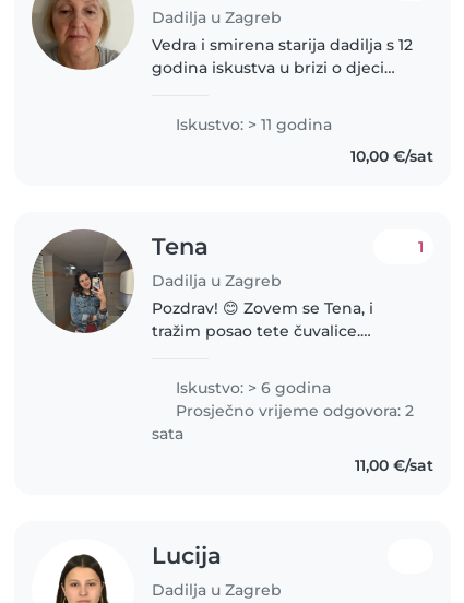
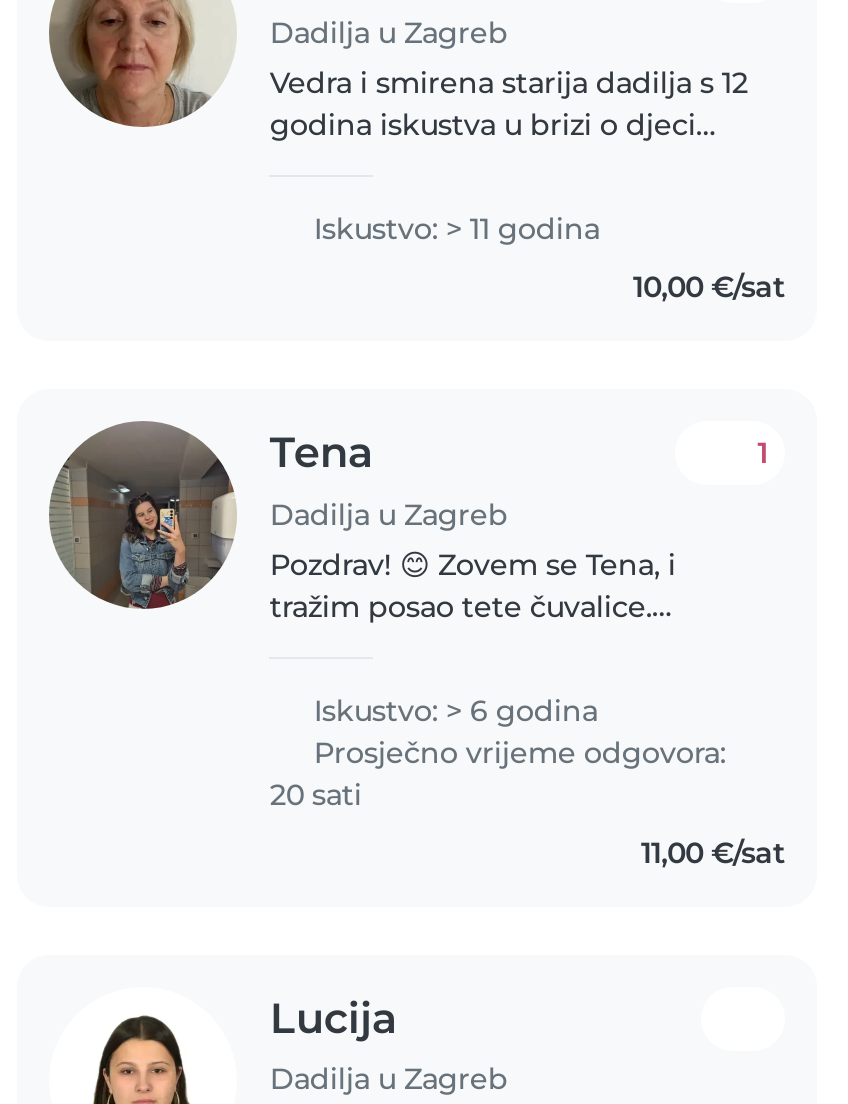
- Prosječno vrijeme odgovora: 2
- sata
+ Prosječno vrijeme odgovora:
+ 20 sati
